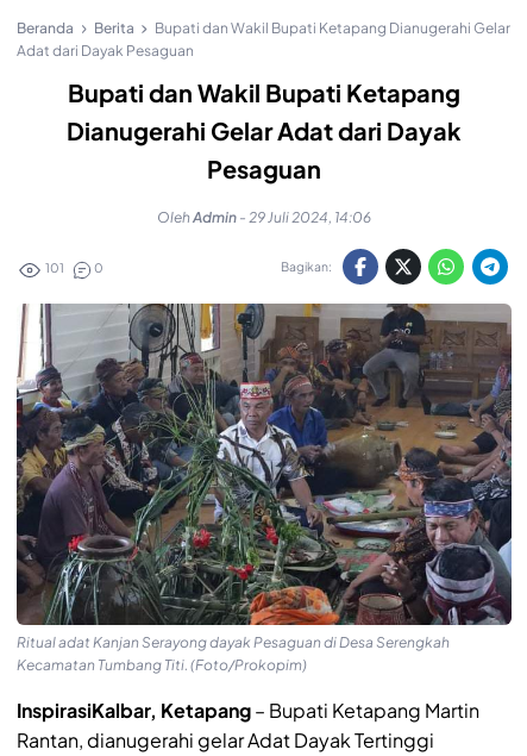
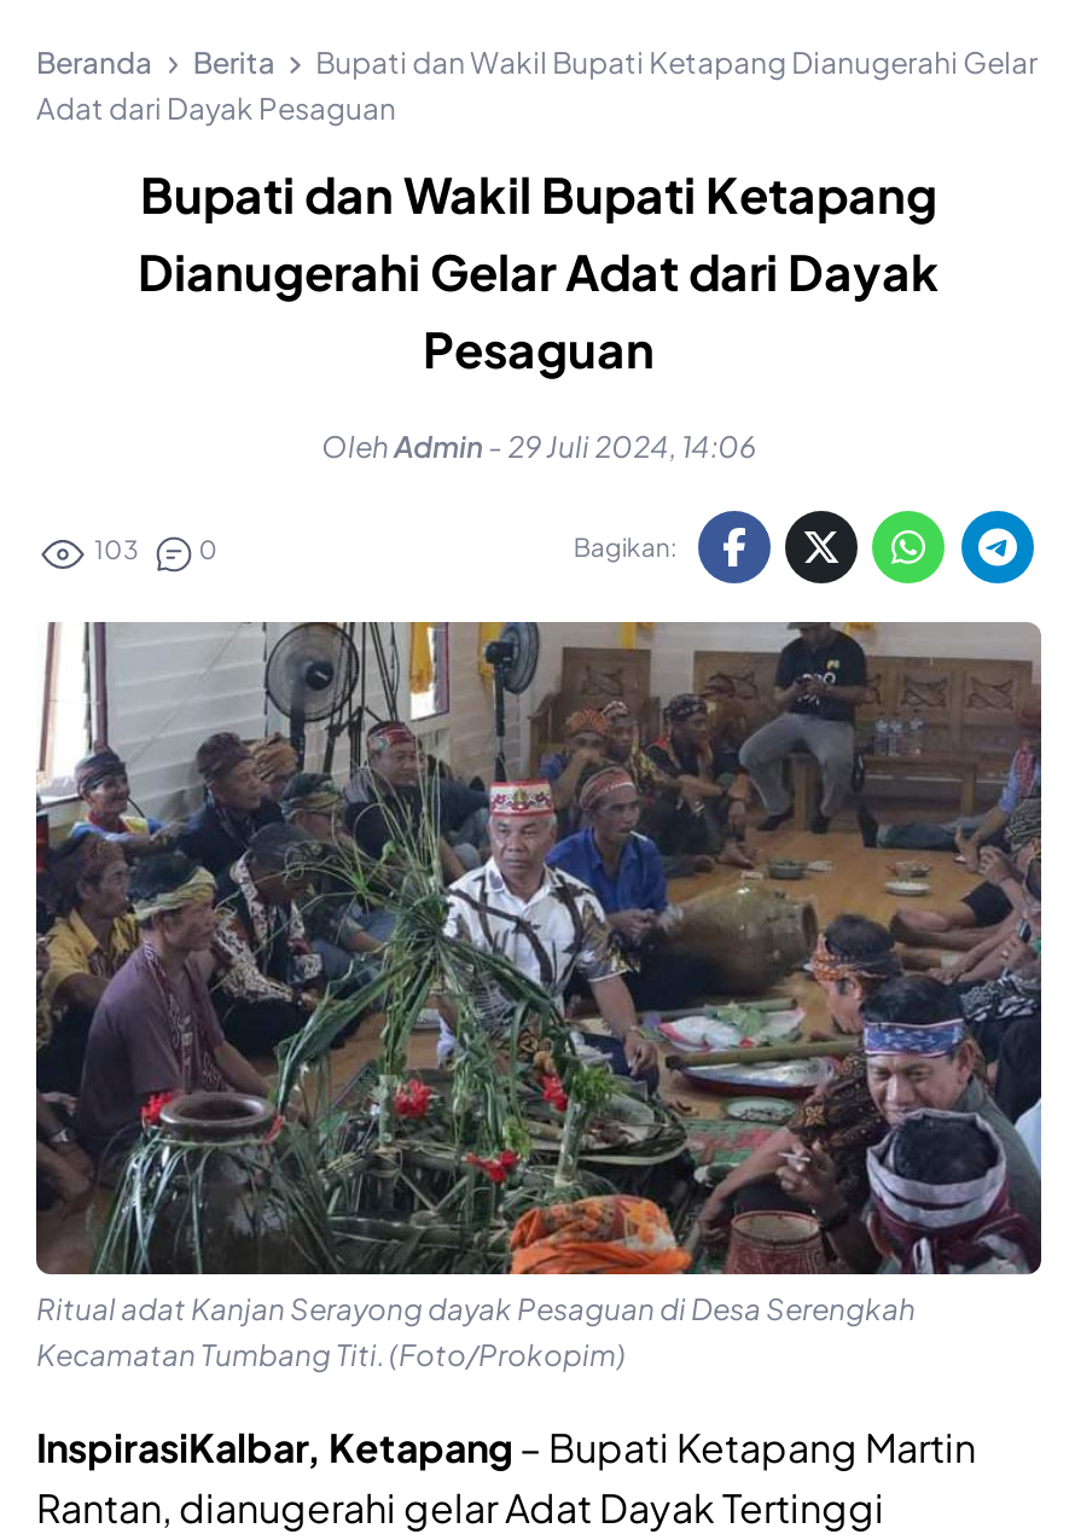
- 101
+ 103
